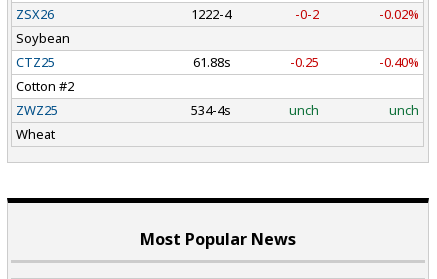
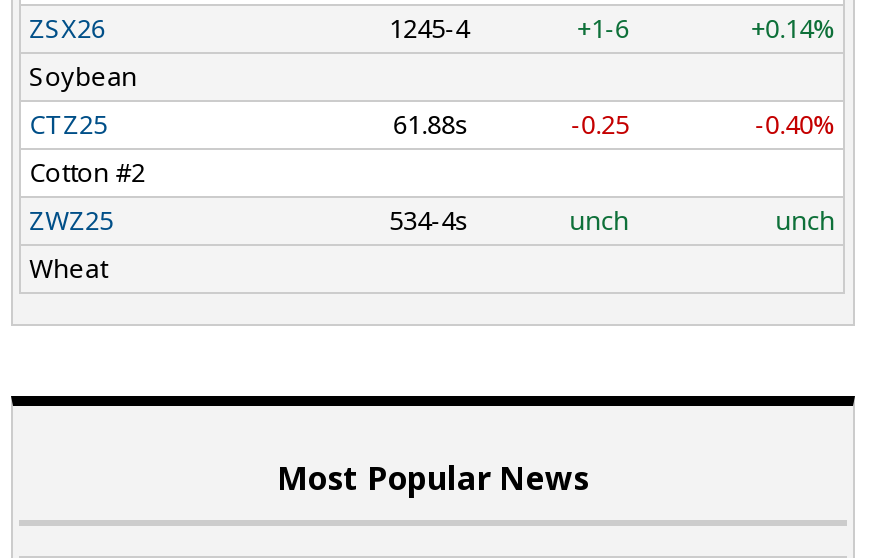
- 1222-4
+ 1245-4

- -0-2
+ +1-6

- -0.02%
+ +0.14%
